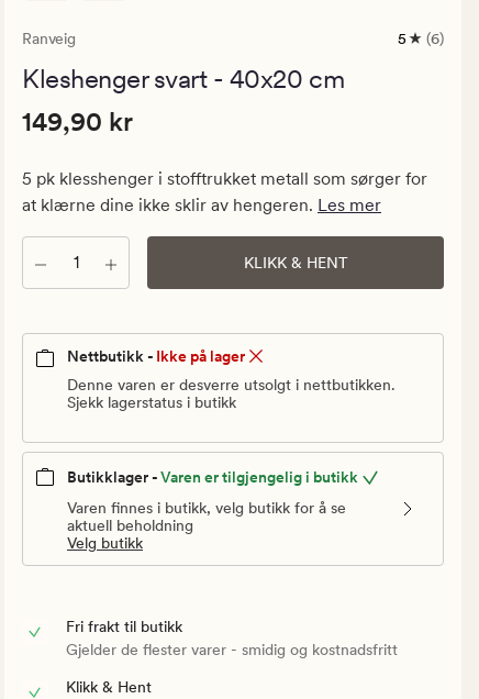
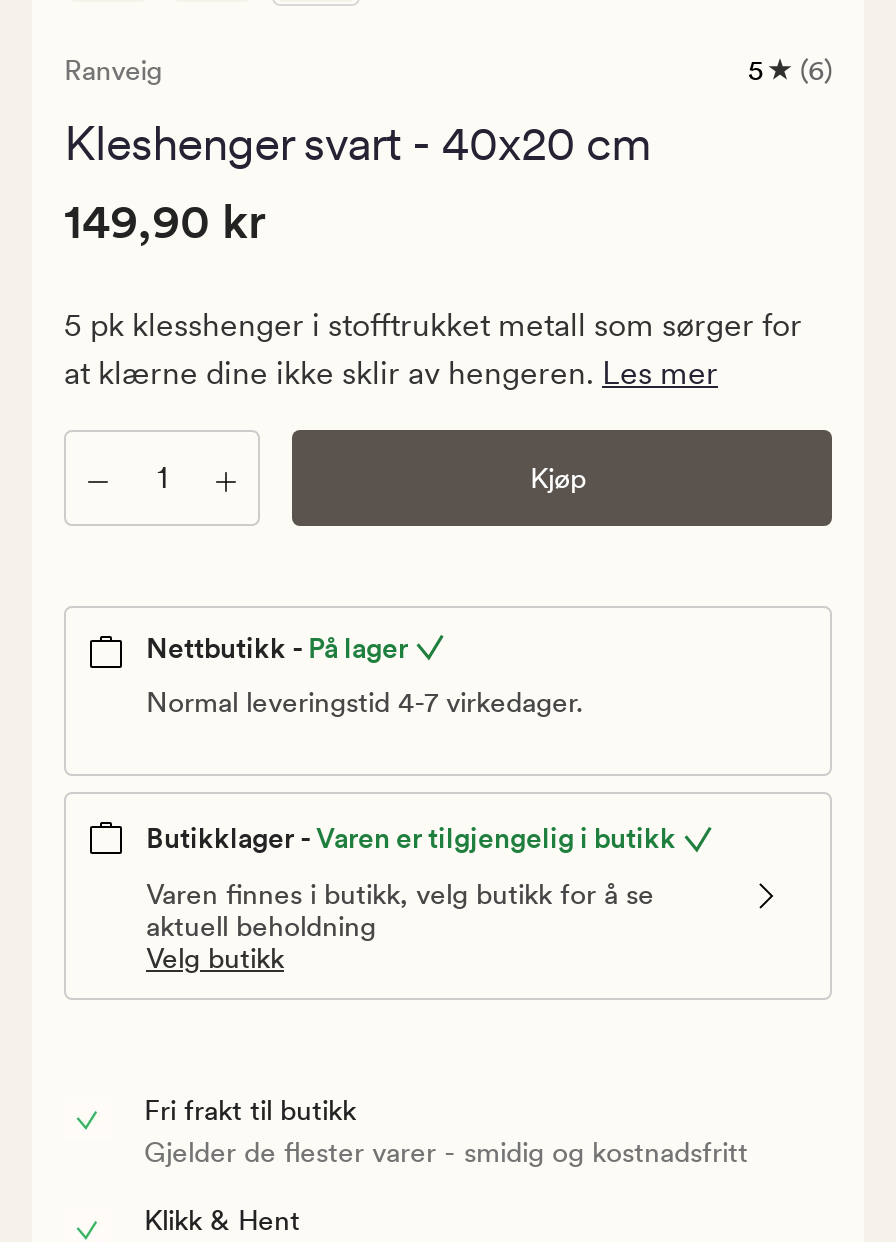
- KLIKK & HENT
+ Kjøp

- Nettbutikk - Ikke på lager
+ Nettbutikk - På lager

- Denne varen er desverre utsolgt i nettbutikken.
- Sjekk lagerstatus i butikk
+ Normal leveringstid 4-7 virkedager.
